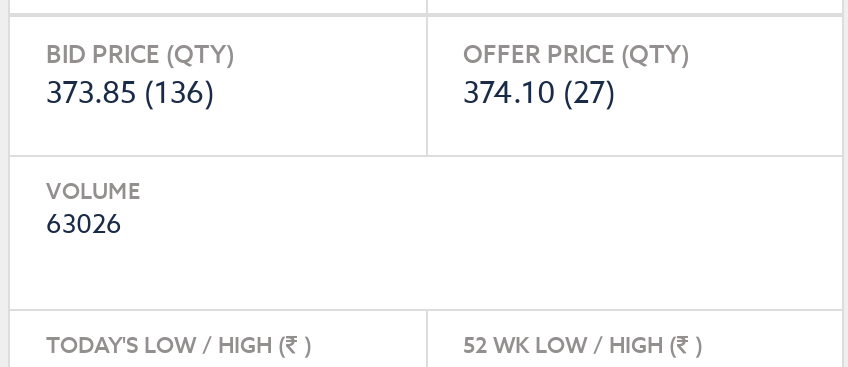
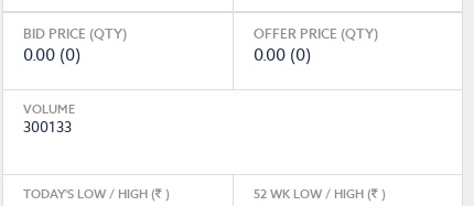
- 373.85 (136)
+ 0.00 (0)

- 374.10 (27)
+ 0.00 (0)

- 63026
+ 300133
